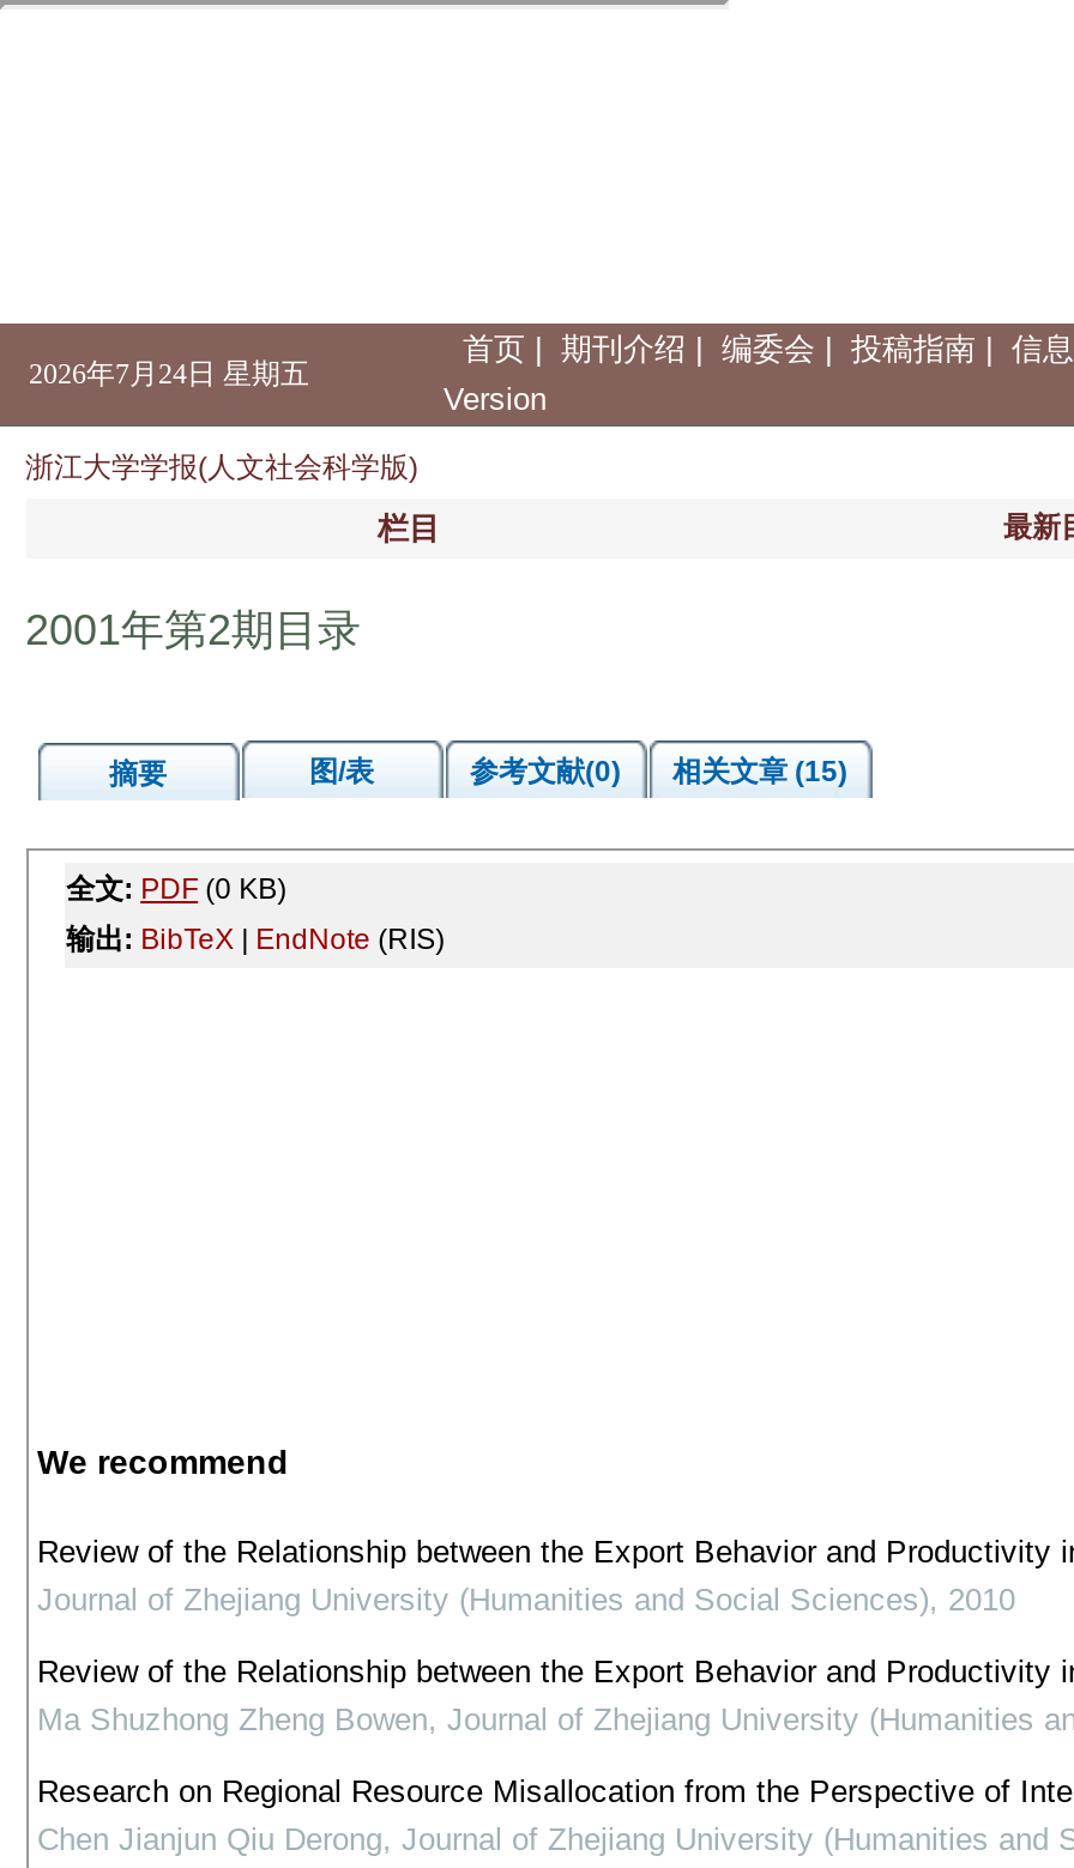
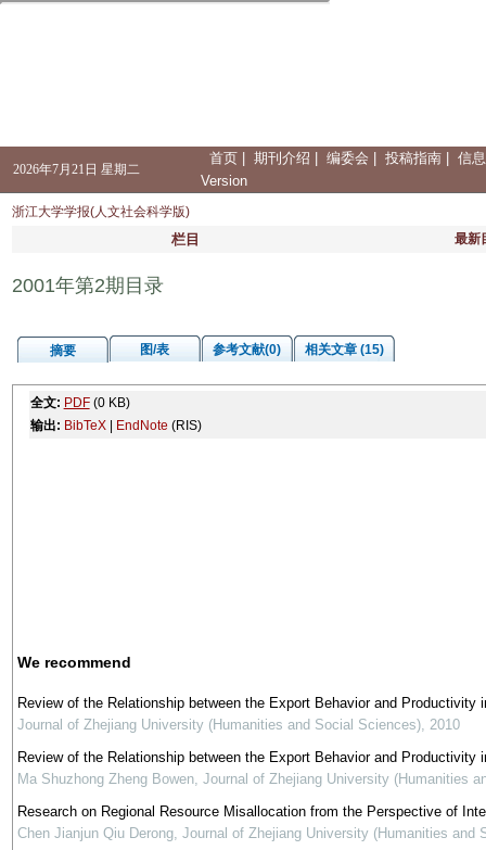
- 2026年7月24日 星期五
+ 2026年7月21日 星期二
